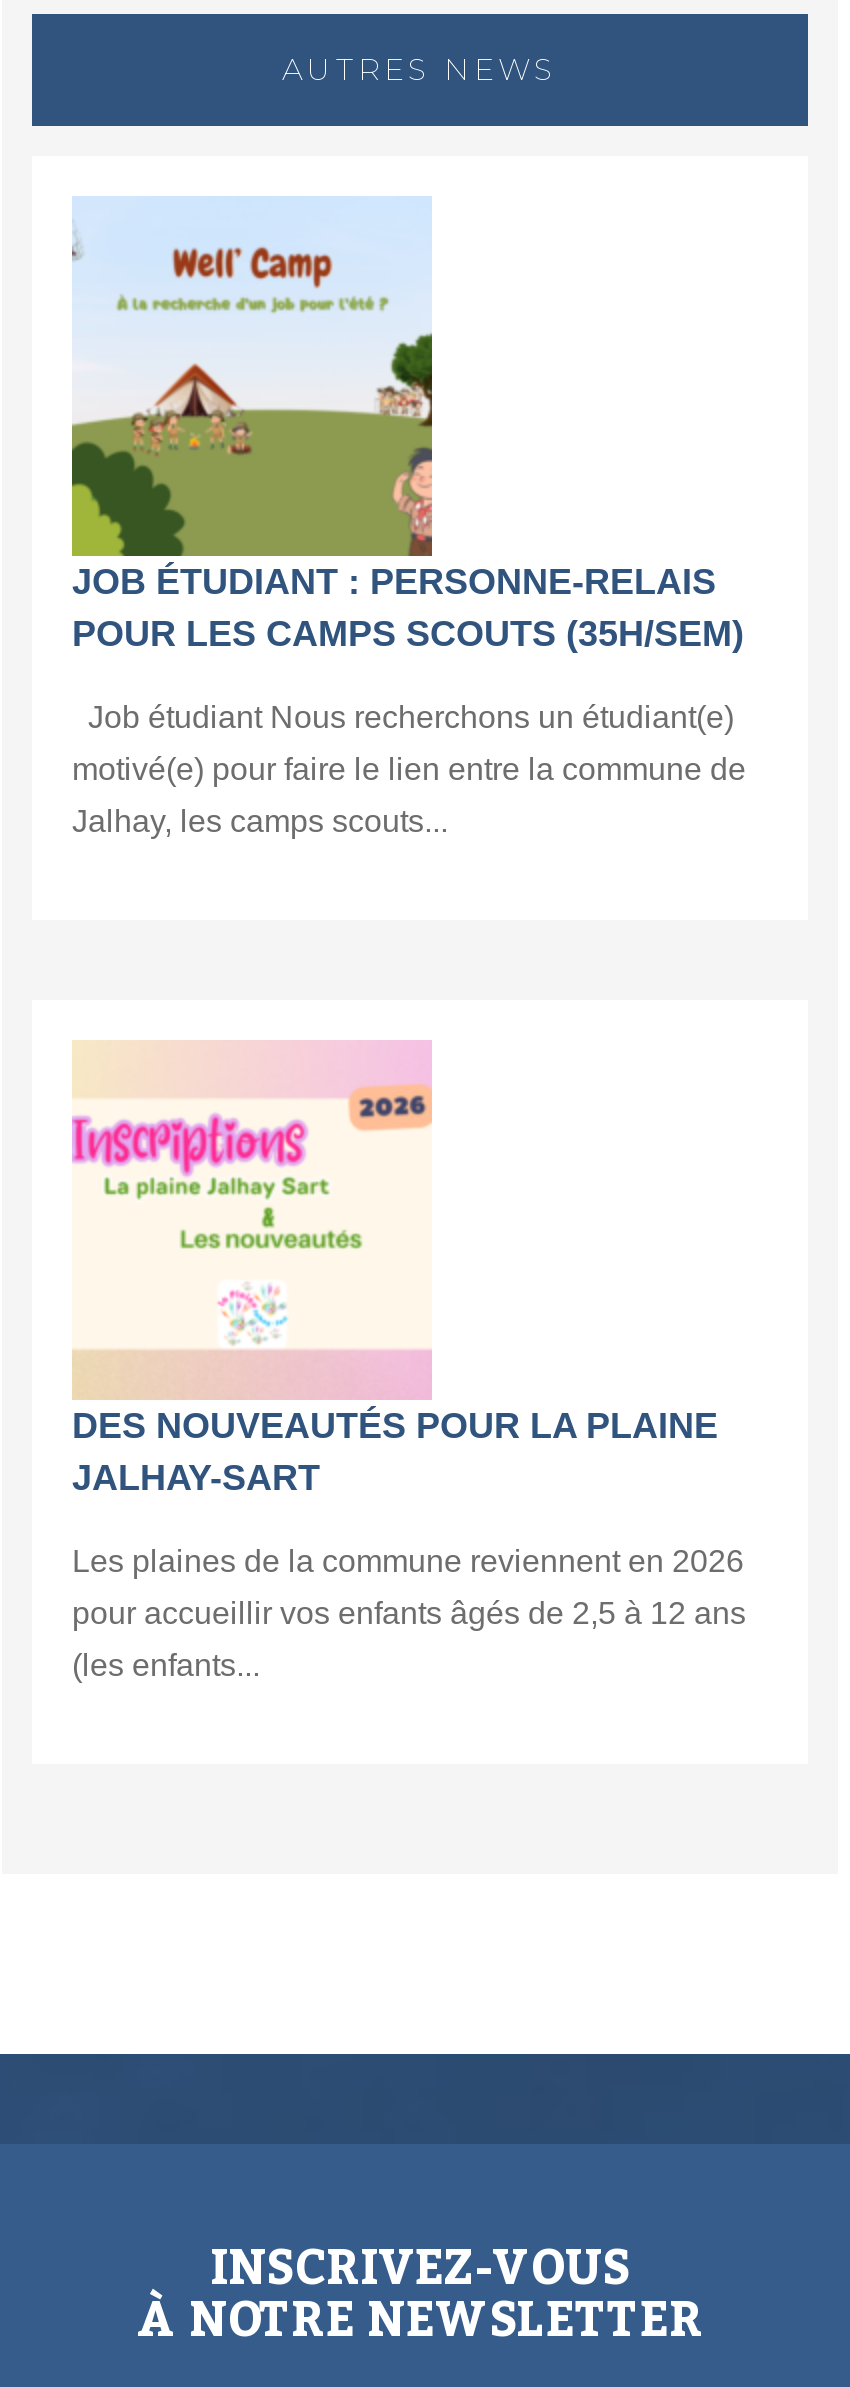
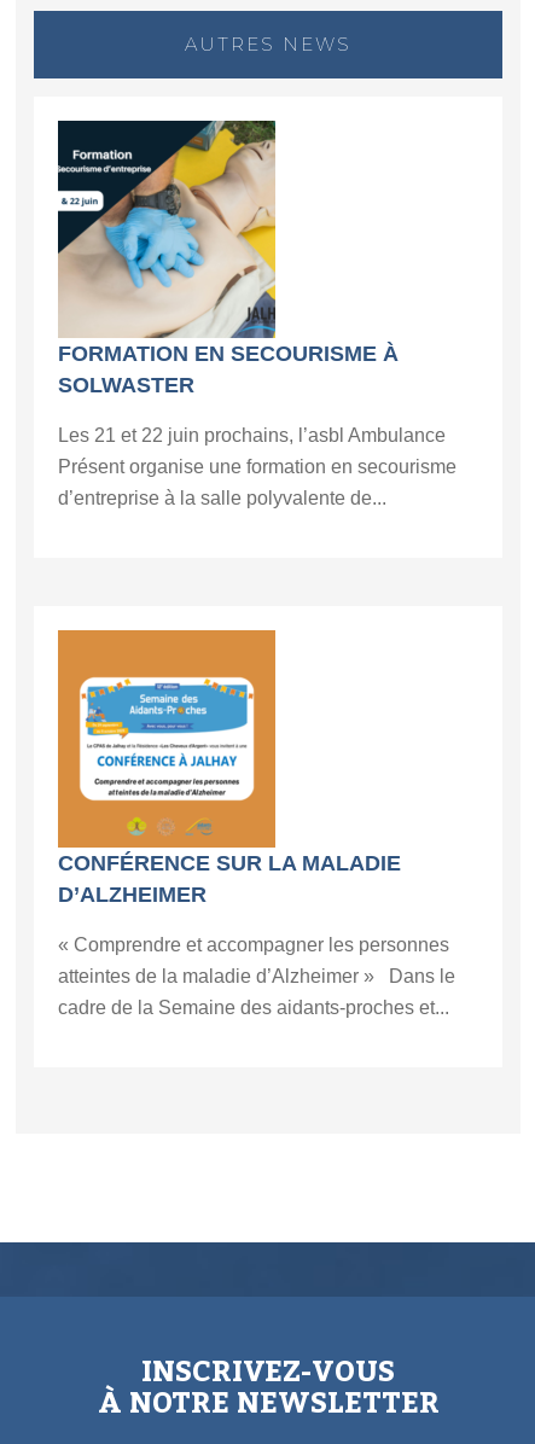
- [image]
- JOB ÉTUDIANT : PERSONNE-RELAIS
- POUR LES CAMPS SCOUTS (35H/SEM)
+ [image]
+ FORMATION EN SECOURISME À
+ SOLWASTER

- Job étudiant Nous recherchons un étudiant(e)
+ Les 21 et 22 juin prochains, l’asbl Ambulance

- motivé(e) pour faire le lien entre la commune de
+ Présent organise une formation en secourisme

- Jalhay, les camps scouts...
+ d’entreprise à la salle polyvalente de...

- [image]
- DES NOUVEAUTÉS POUR LA PLAINE
- JALHAY-SART
+ [image]
+ CONFÉRENCE SUR LA MALADIE
+ D’ALZHEIMER

- Les plaines de la commune reviennent en 2026
+ « Comprendre et accompagner les personnes

- pour accueillir vos enfants âgés de 2,5 à 12 ans
+ atteintes de la maladie d’Alzheimer » Dans le

- (les enfants...
+ cadre de la Semaine des aidants-proches et...
